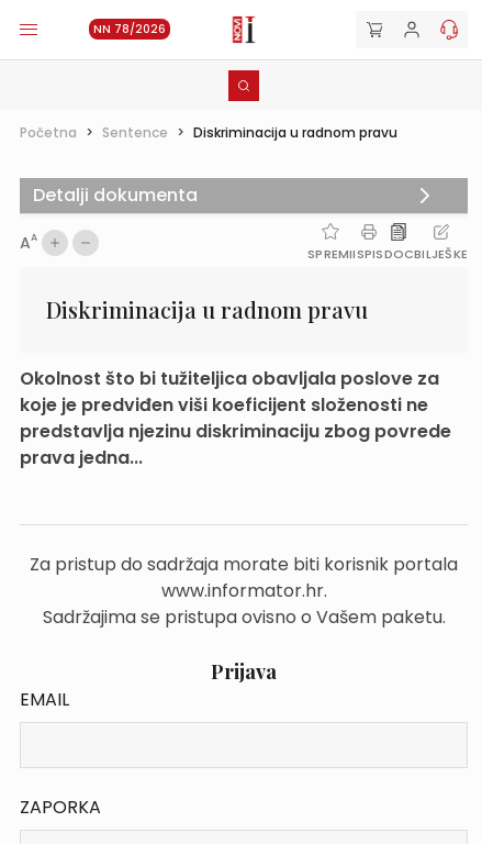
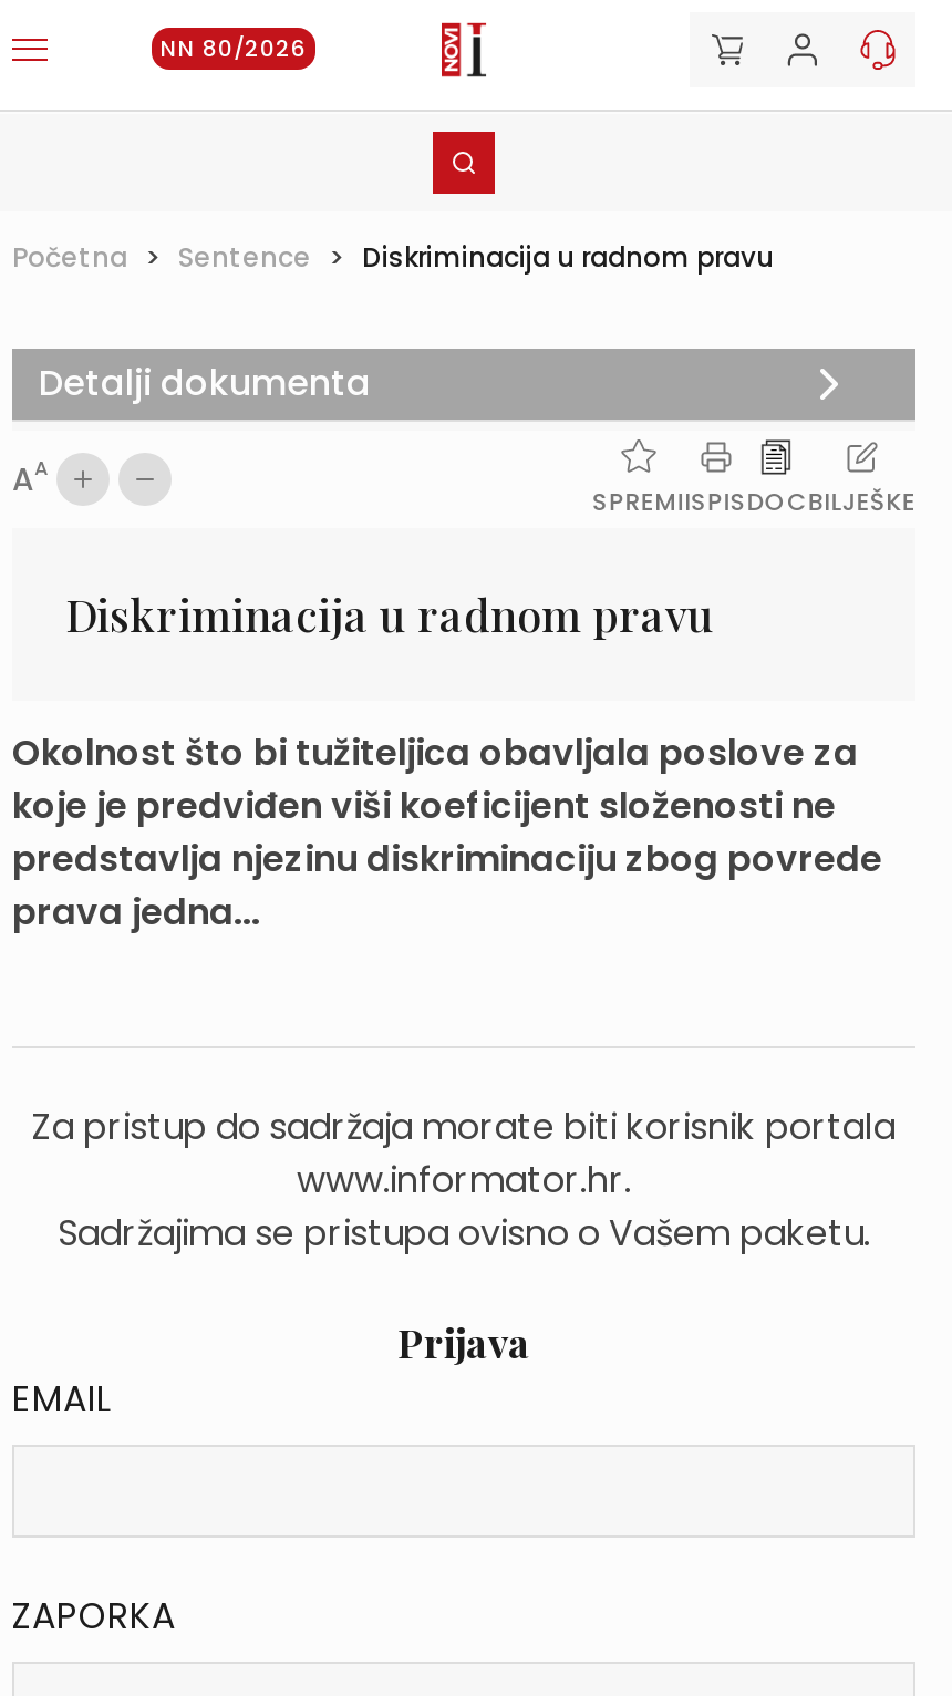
- NN 78/2026
+ NN 80/2026
